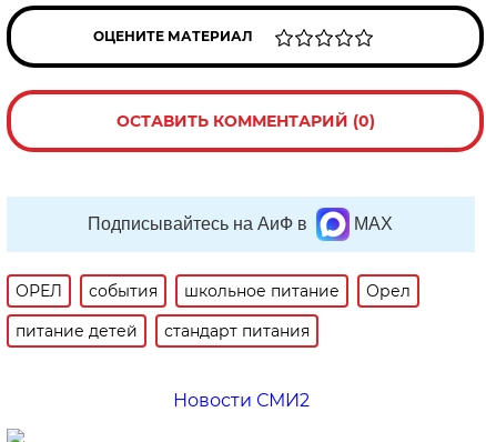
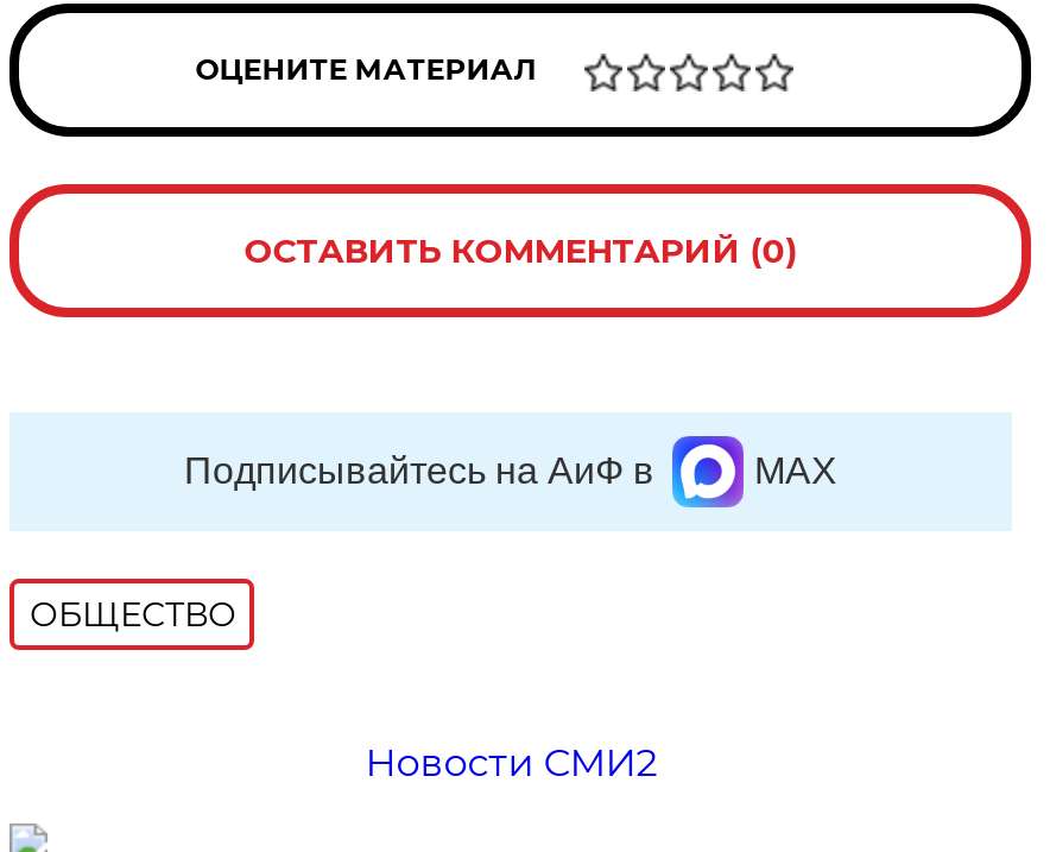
- ОРЕЛ
- события
- школьное питание
- Орел
- питание детей
- стандарт питания
+ ОБЩЕСТВО
